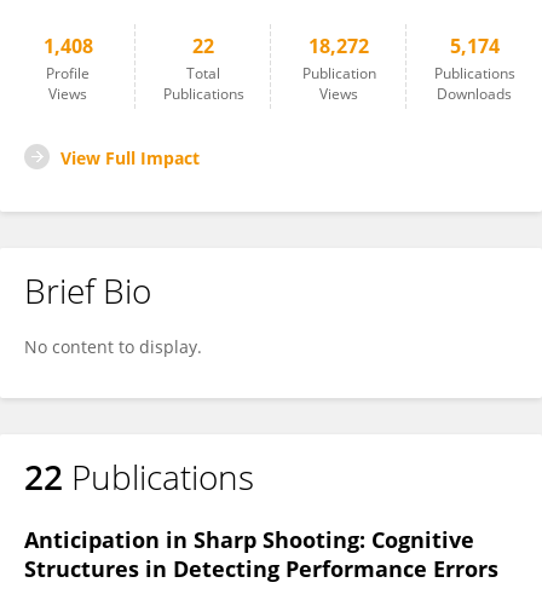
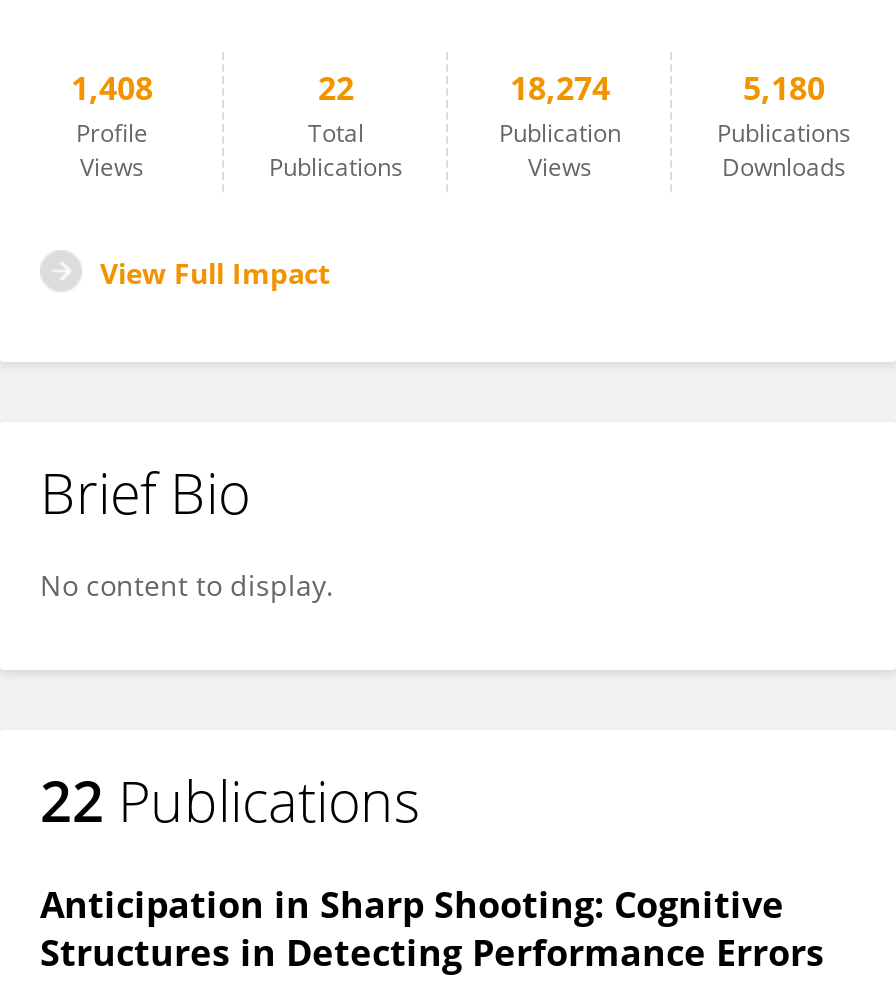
- 18,272
+ 18,274

- 5,174
+ 5,180
